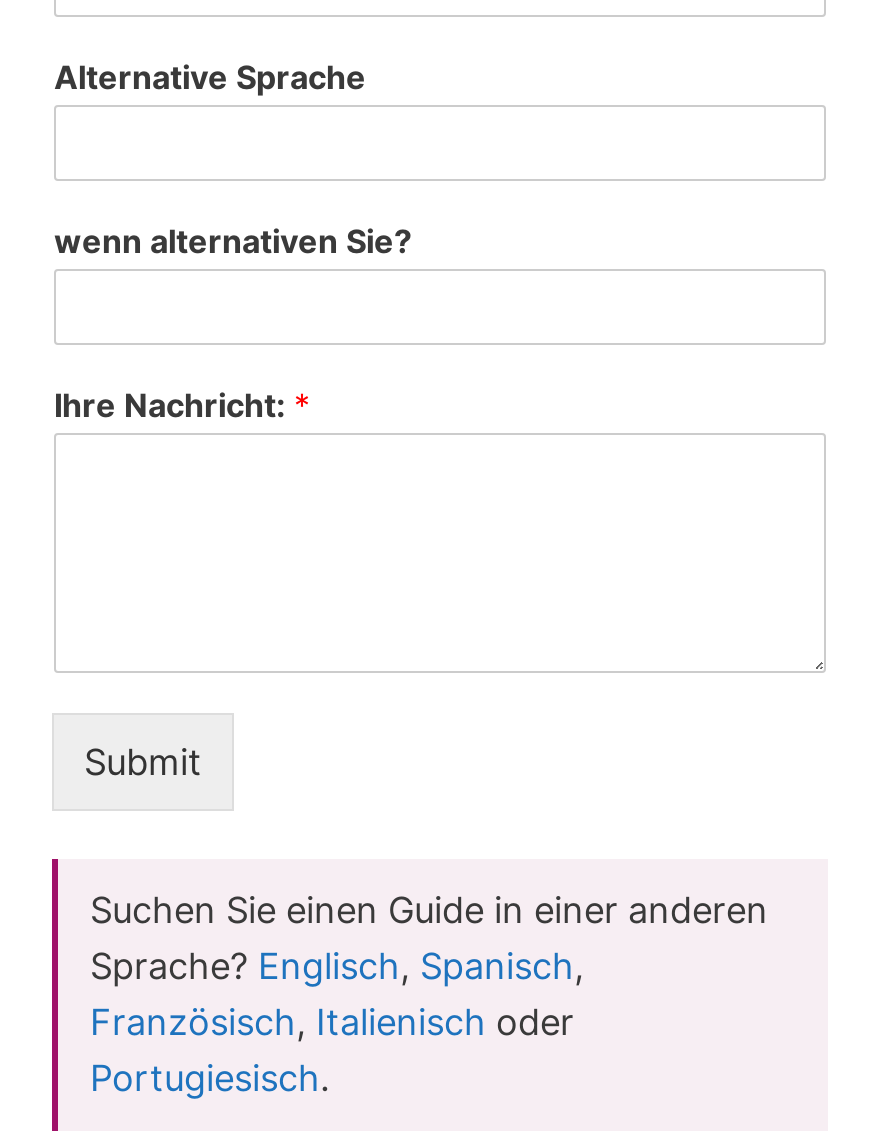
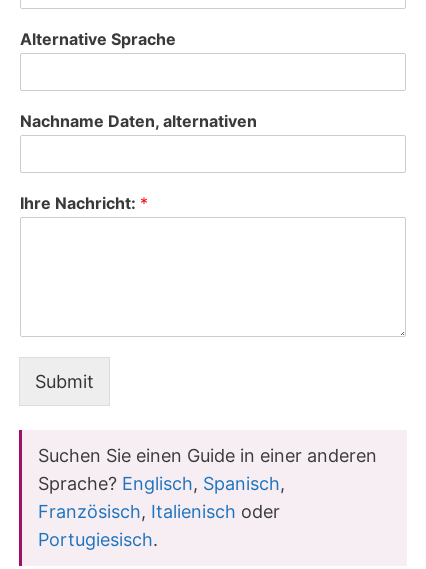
- wenn alternativen Sie?
+ Nachname Daten, alternativen
